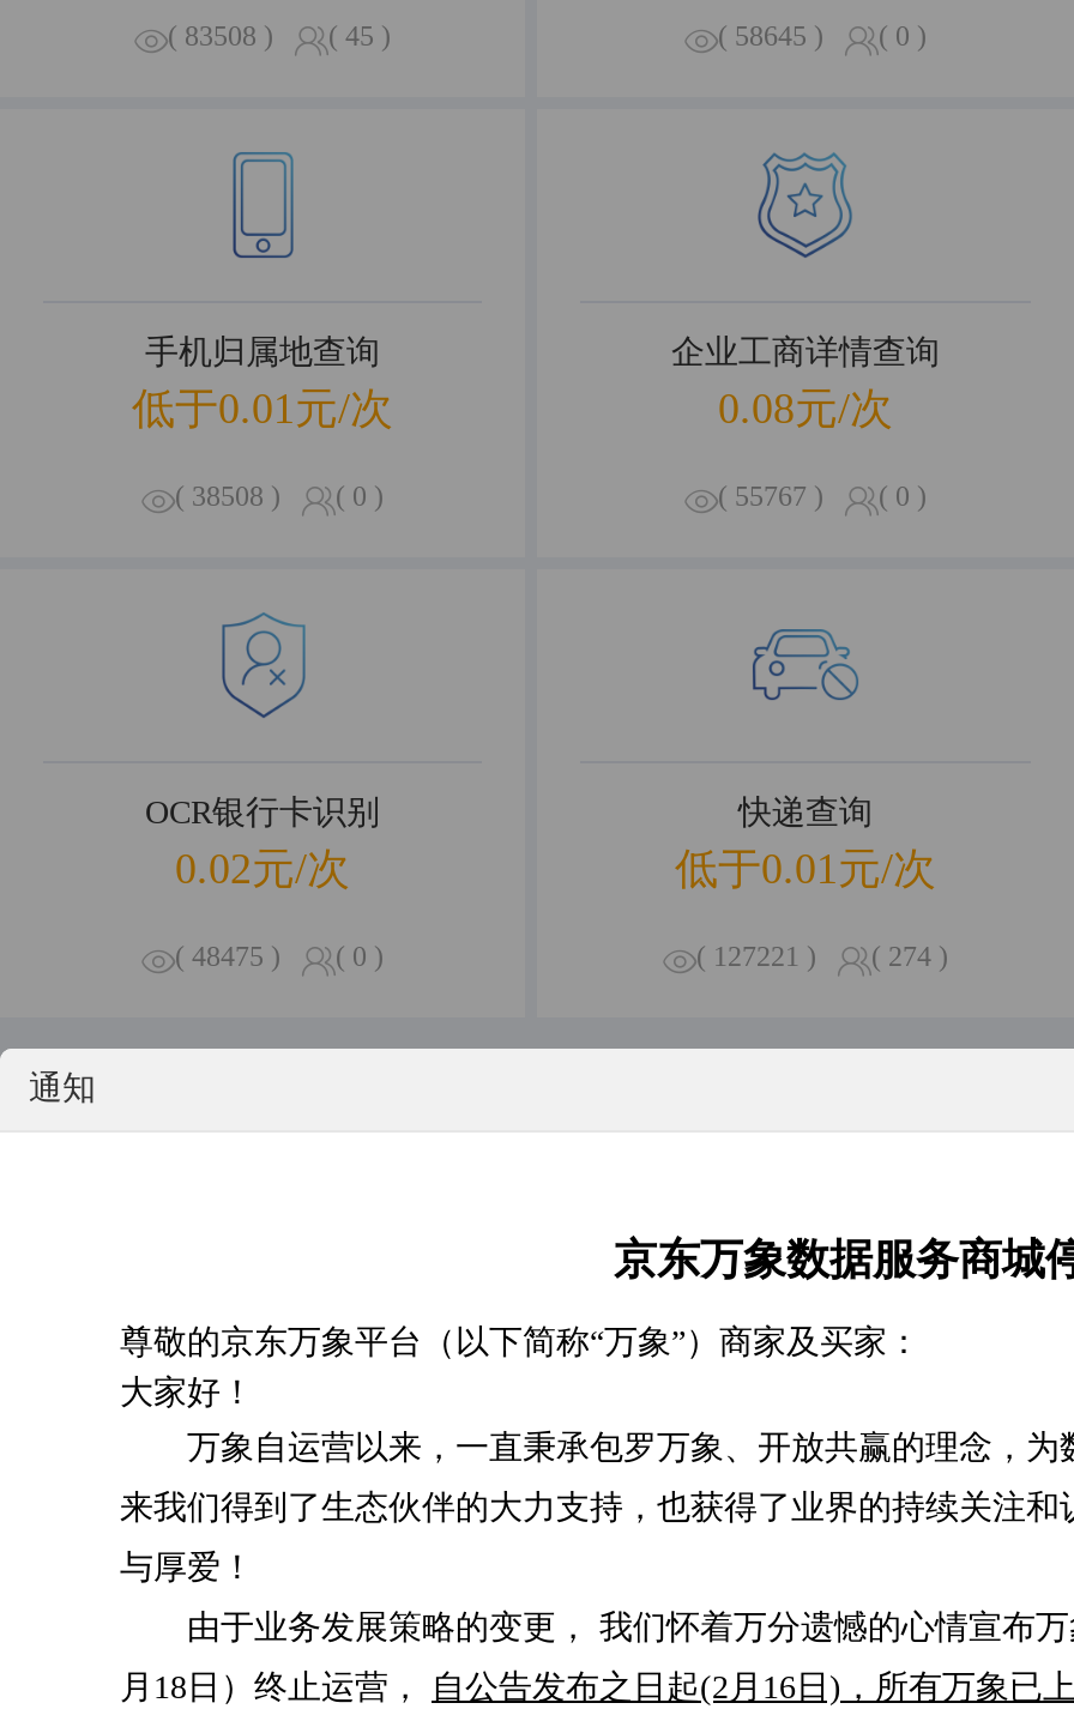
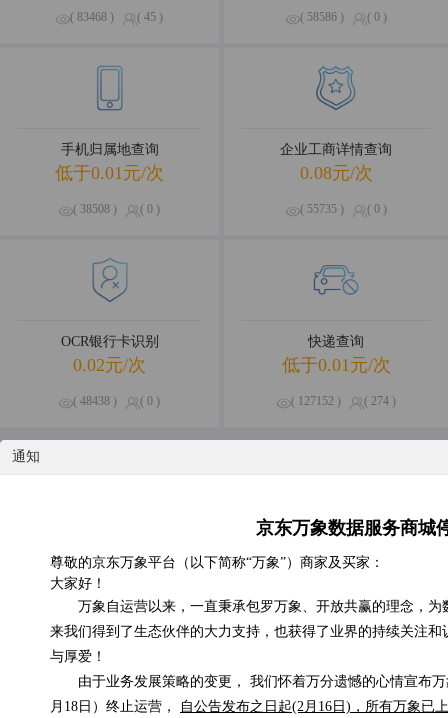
- ( 83508 ) ( 45 )
+ ( 83468 ) ( 45 )

- ( 58645 ) ( 0 )
+ ( 58586 ) ( 0 )

- ( 55767 ) ( 0 )
+ ( 55735 ) ( 0 )

- ( 48475 ) ( 0 )
+ ( 48438 ) ( 0 )

- ( 127221 ) ( 274 )
+ ( 127152 ) ( 274 )
